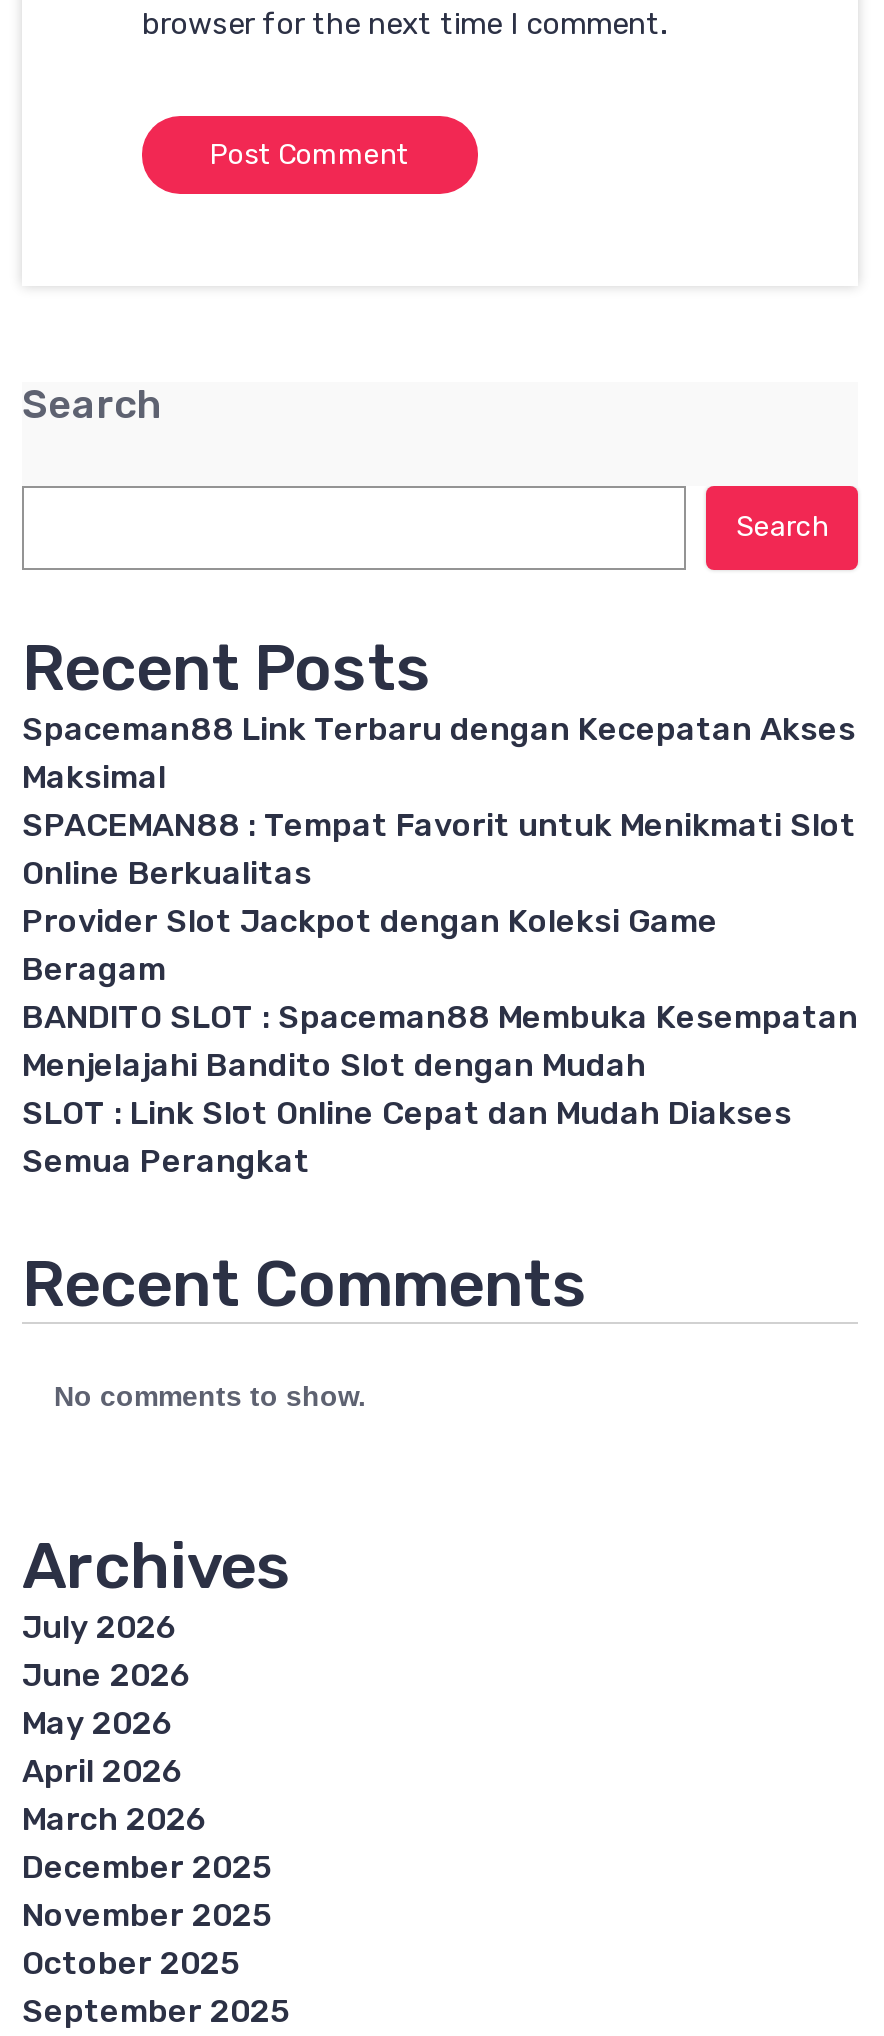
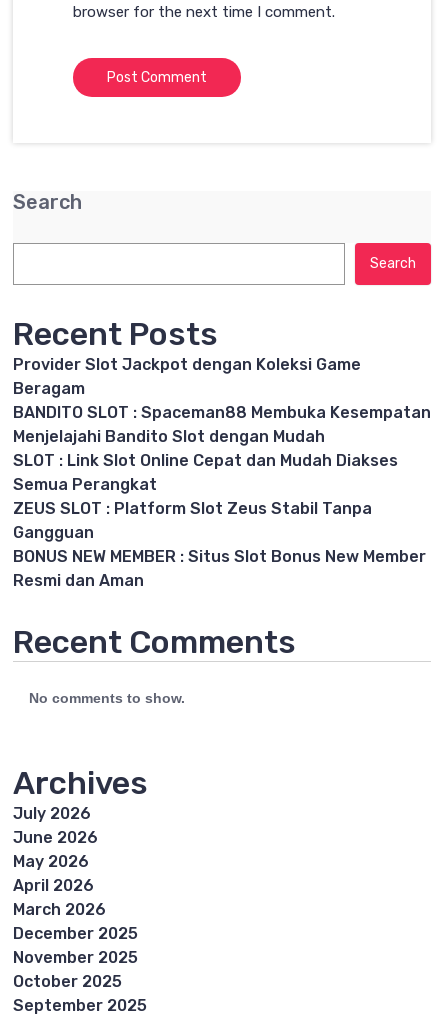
- Spaceman88 Link Terbaru dengan Kecepatan Akses
- Maksimal
- SPACEMAN88 : Tempat Favorit untuk Menikmati Slot
- Online Berkualitas

moved up: Provider Slot Jackpot dengan Koleksi Game | Beragam | BANDITO SLOT : Spaceman88 Membuka Kesempatan | Menjelajahi Bandito Slot dengan Mudah | SLOT : Link Slot Online Cepat dan Mudah Diakses | Semua Perangkat

+ ZEUS SLOT : Platform Slot Zeus Stabil Tanpa
+ Gangguan
+ BONUS NEW MEMBER : Situs Slot Bonus New Member
+ Resmi dan Aman
